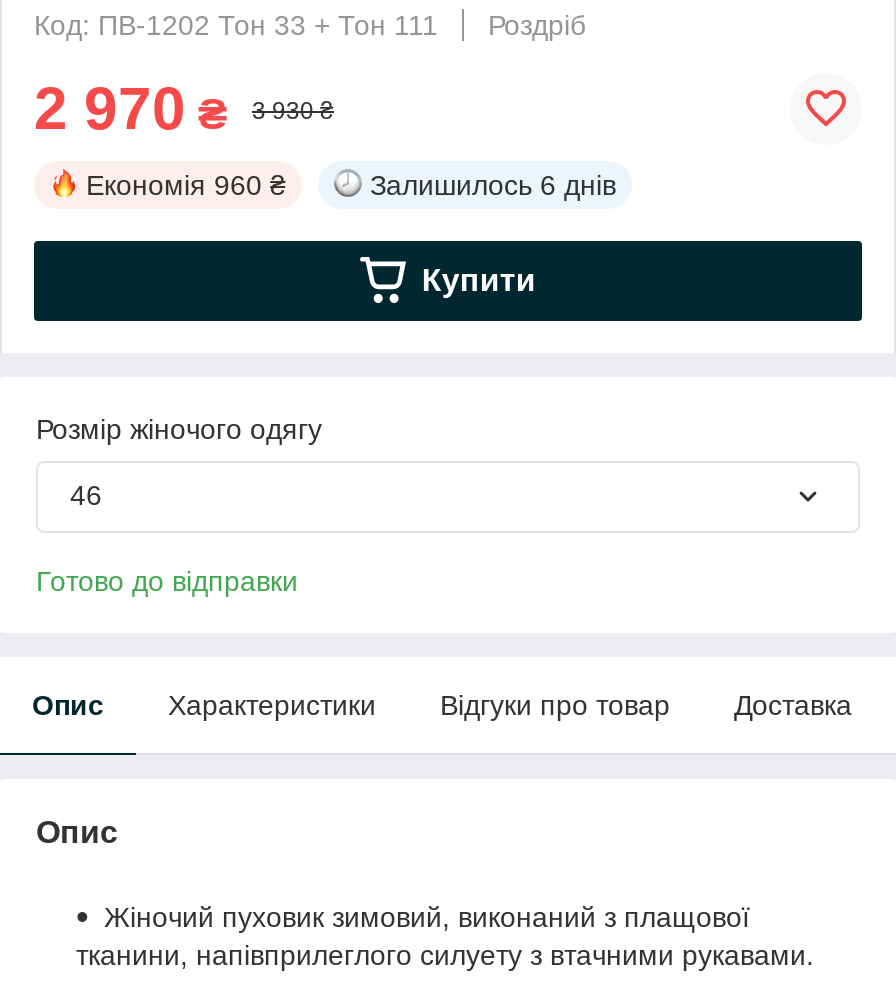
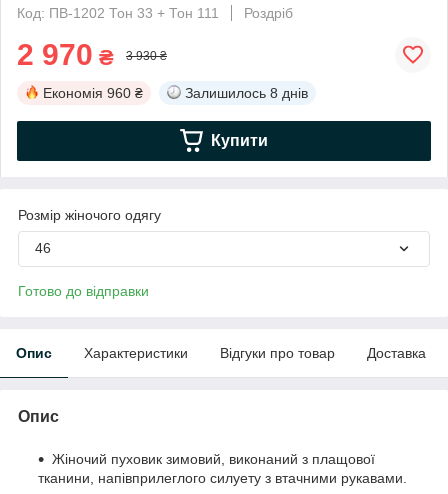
- Залишилось 6 днів
+ Залишилось 8 днів
